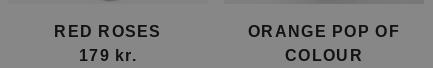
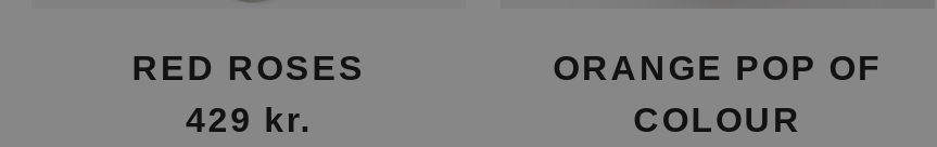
- 179 kr.
+ 429 kr.
